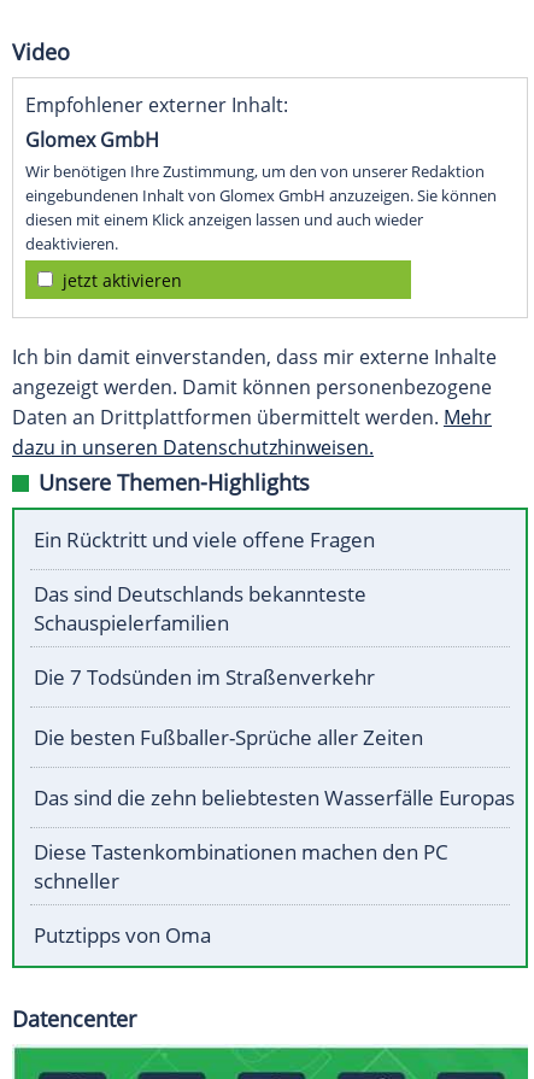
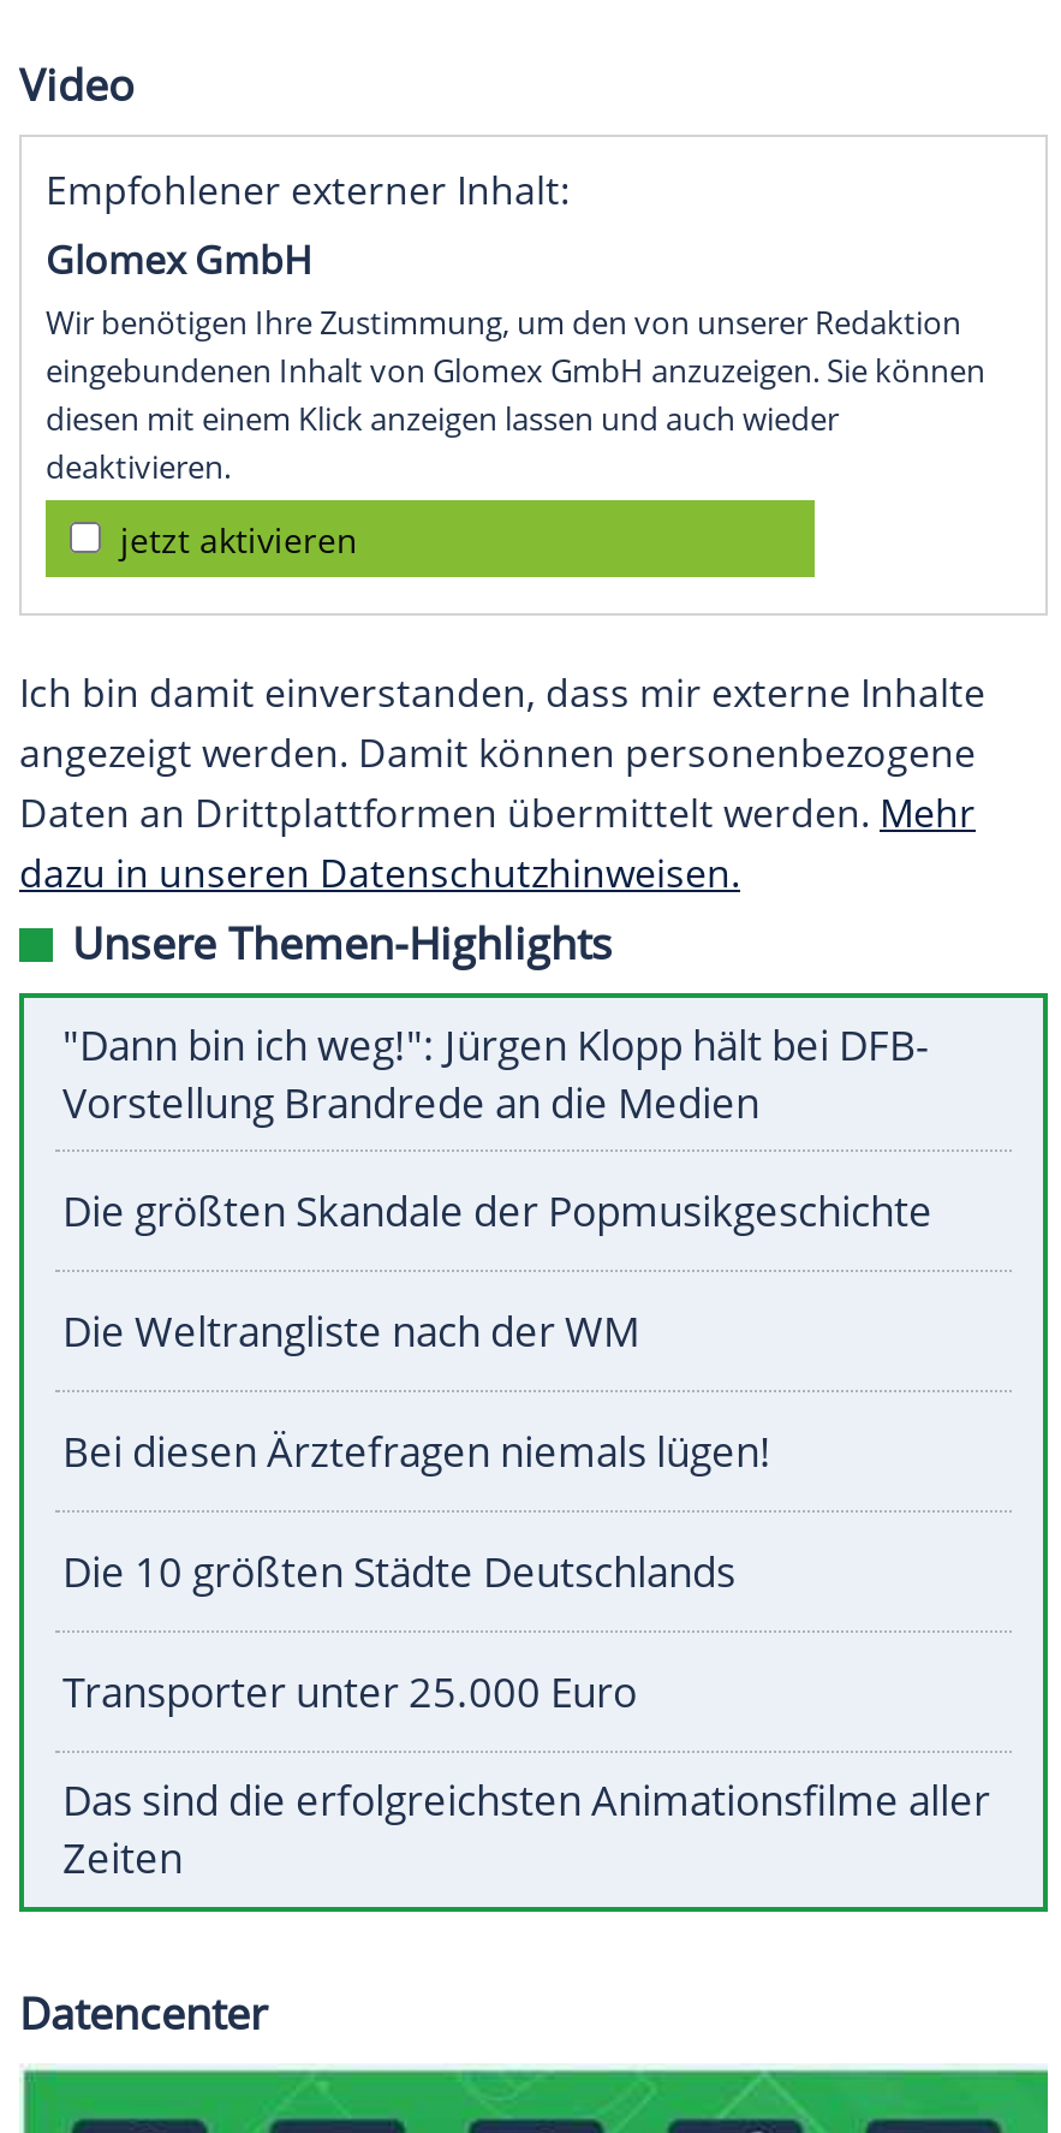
- Ein Rücktritt und viele offene Fragen
+ "Dann bin ich weg!": Jürgen Klopp hält bei DFB-
+ Vorstellung Brandrede an die Medien

- Das sind Deutschlands bekannteste
- Schauspielerfamilien
+ Die größten Skandale der Popmusikgeschichte

- Die 7 Todsünden im Straßenverkehr
+ Die Weltrangliste nach der WM

- Die besten Fußballer-Sprüche aller Zeiten
+ Bei diesen Ärztefragen niemals lügen!

- Das sind die zehn beliebtesten Wasserfälle Europas
+ Die 10 größten Städte Deutschlands

- Diese Tastenkombinationen machen den PC
- schneller
+ Transporter unter 25.000 Euro

- Putztipps von Oma
+ Das sind die erfolgreichsten Animationsfilme aller
+ Zeiten
